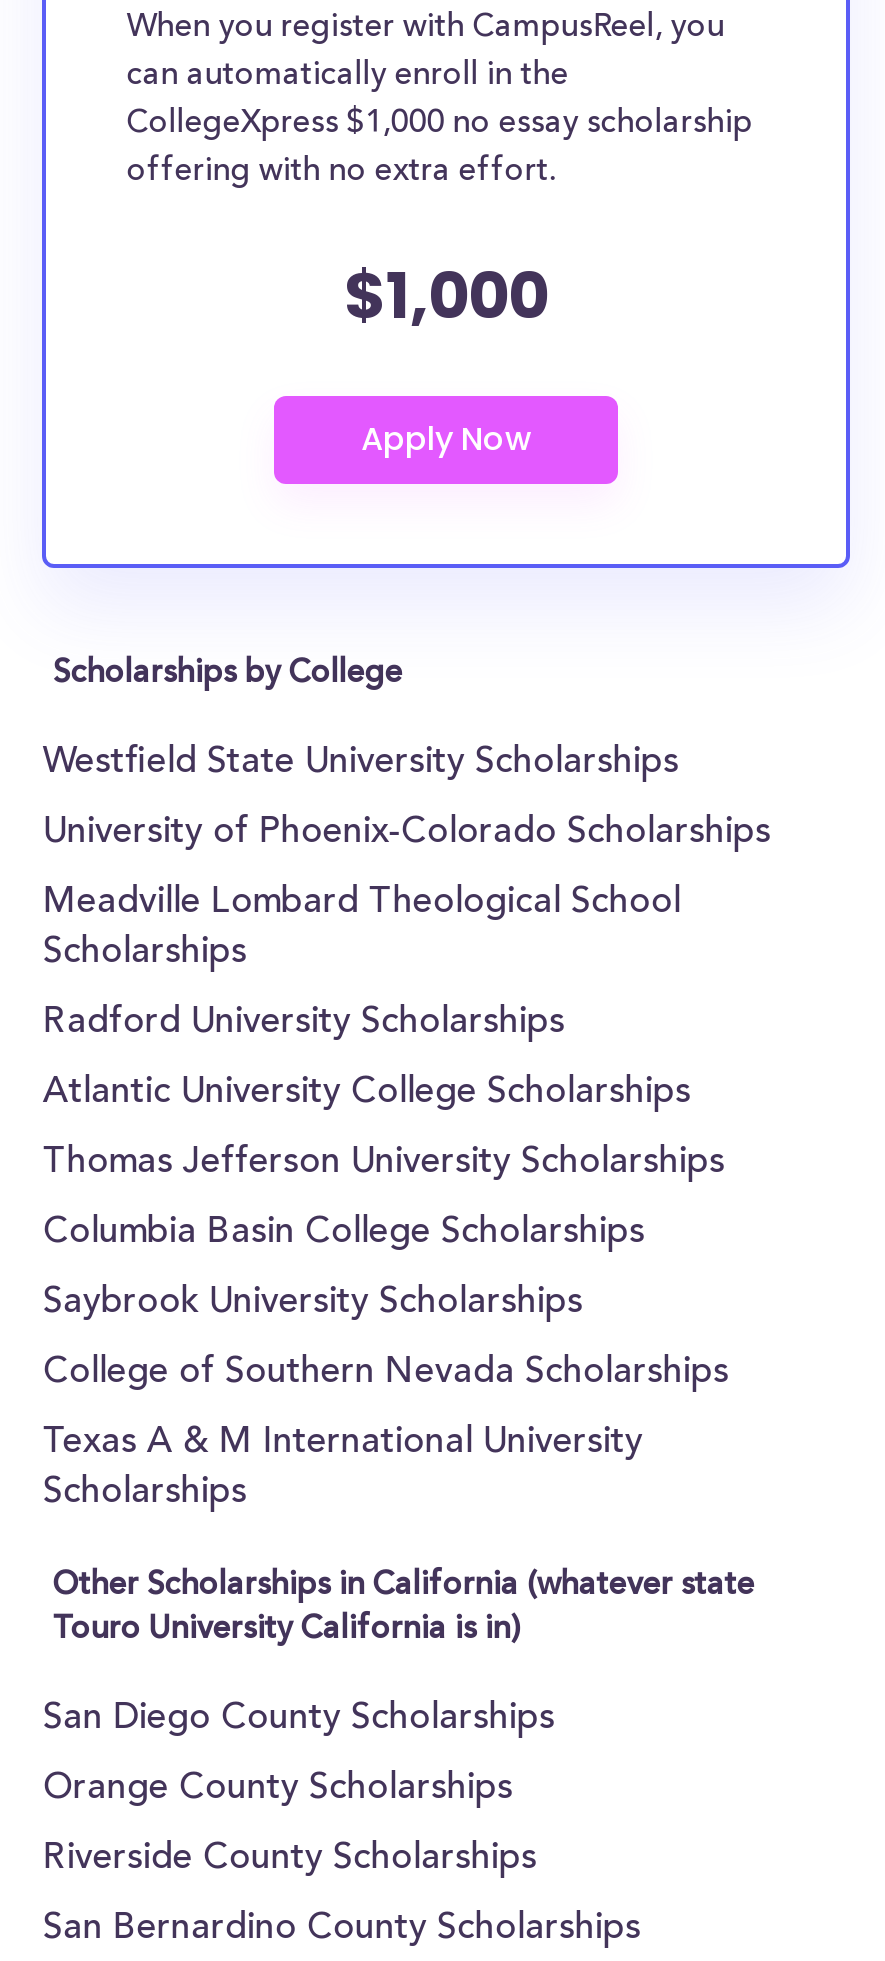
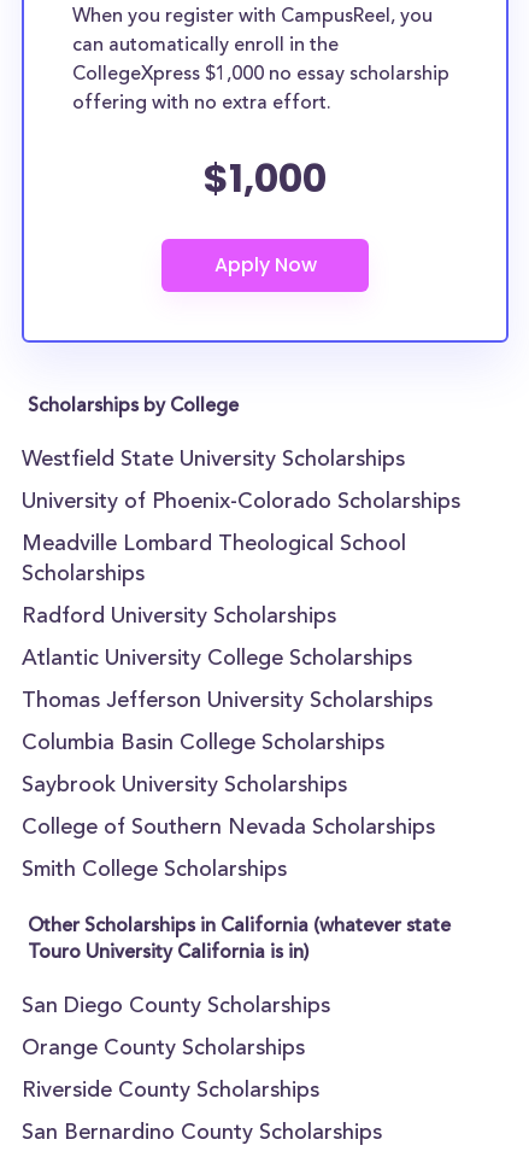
- Texas A & M International University
- Scholarships
+ Smith College Scholarships
